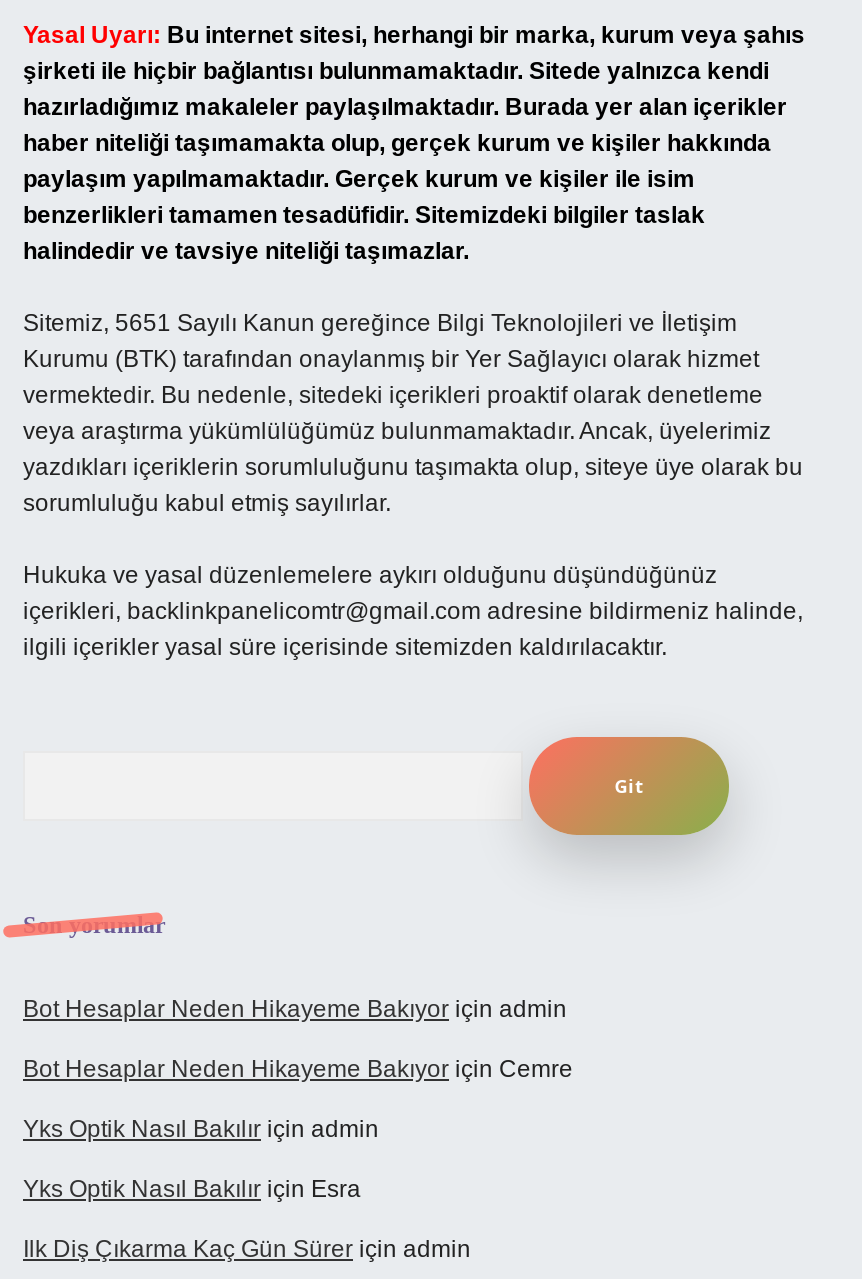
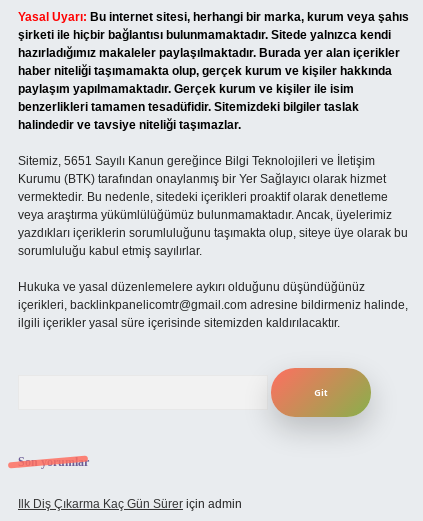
- Bot Hesaplar Neden Hikayeme Bakıyor için admin
- Bot Hesaplar Neden Hikayeme Bakıyor için Cemre
- Yks Optik Nasıl Bakılır için admin
- Yks Optik Nasıl Bakılır için Esra
